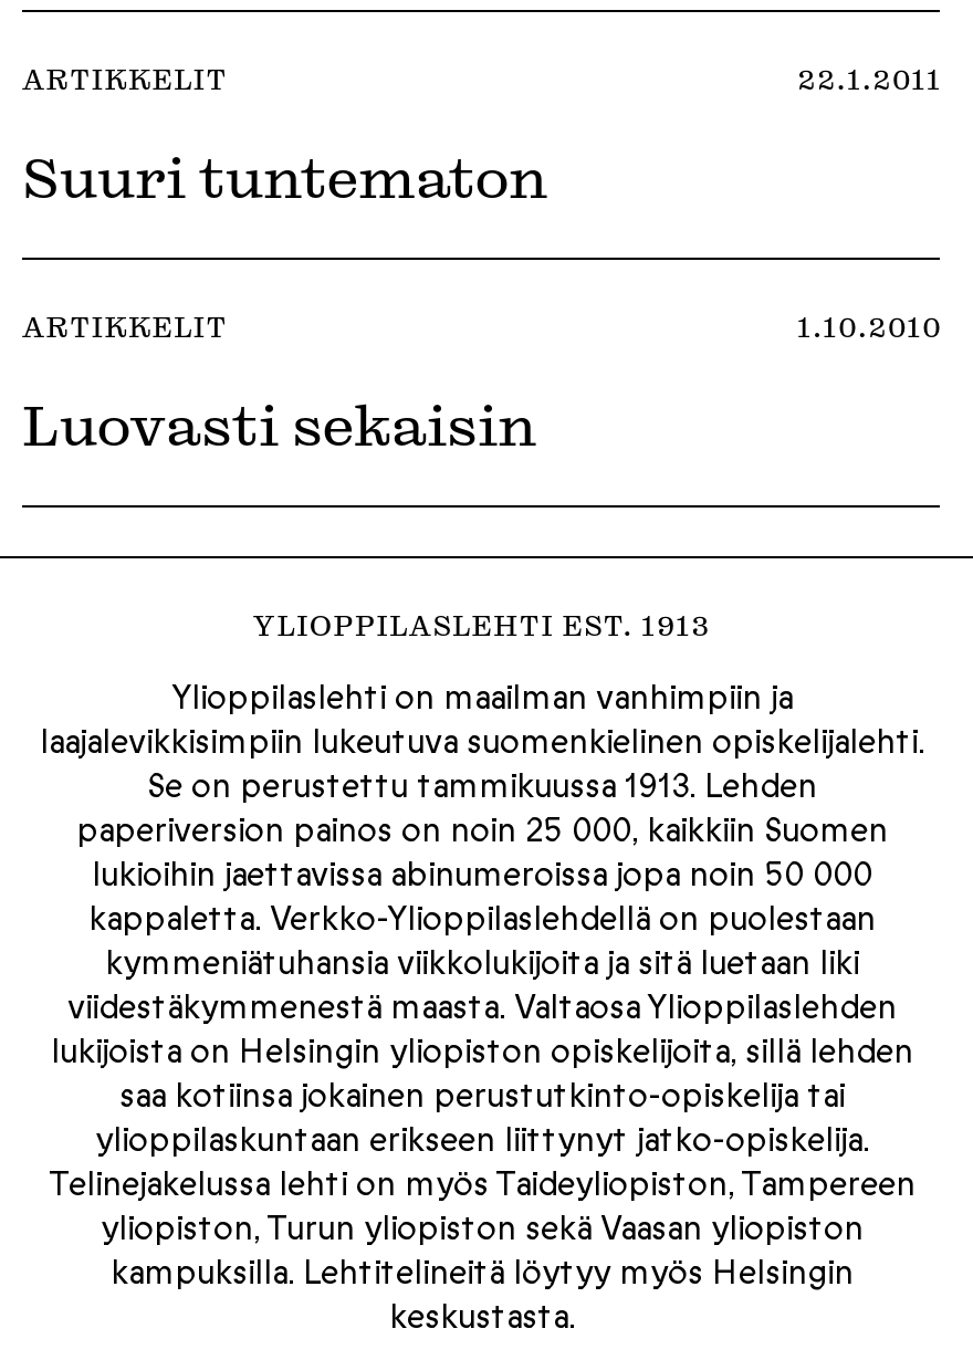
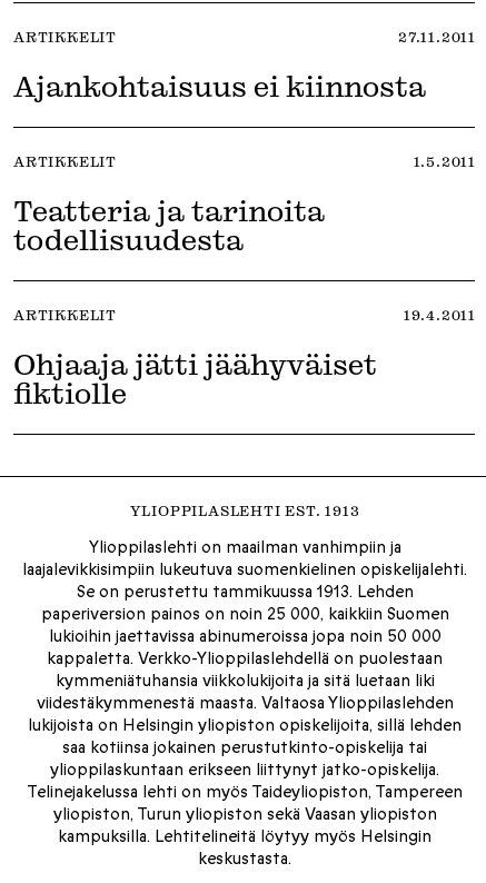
- 22.1.2011
+ 27.11.2011

- Suuri tuntematon
+ Ajankohtaisuus ei kiinnosta

- 1.10.2010
- Luovasti sekaisin
+ 1.5.2011
+ Teatteria ja tarinoita
+ todellisuudesta
+ ARTIKKELIT
+ 19.4.2011
+ Ohjaaja jätti jäähyväiset
+ fiktiolle
